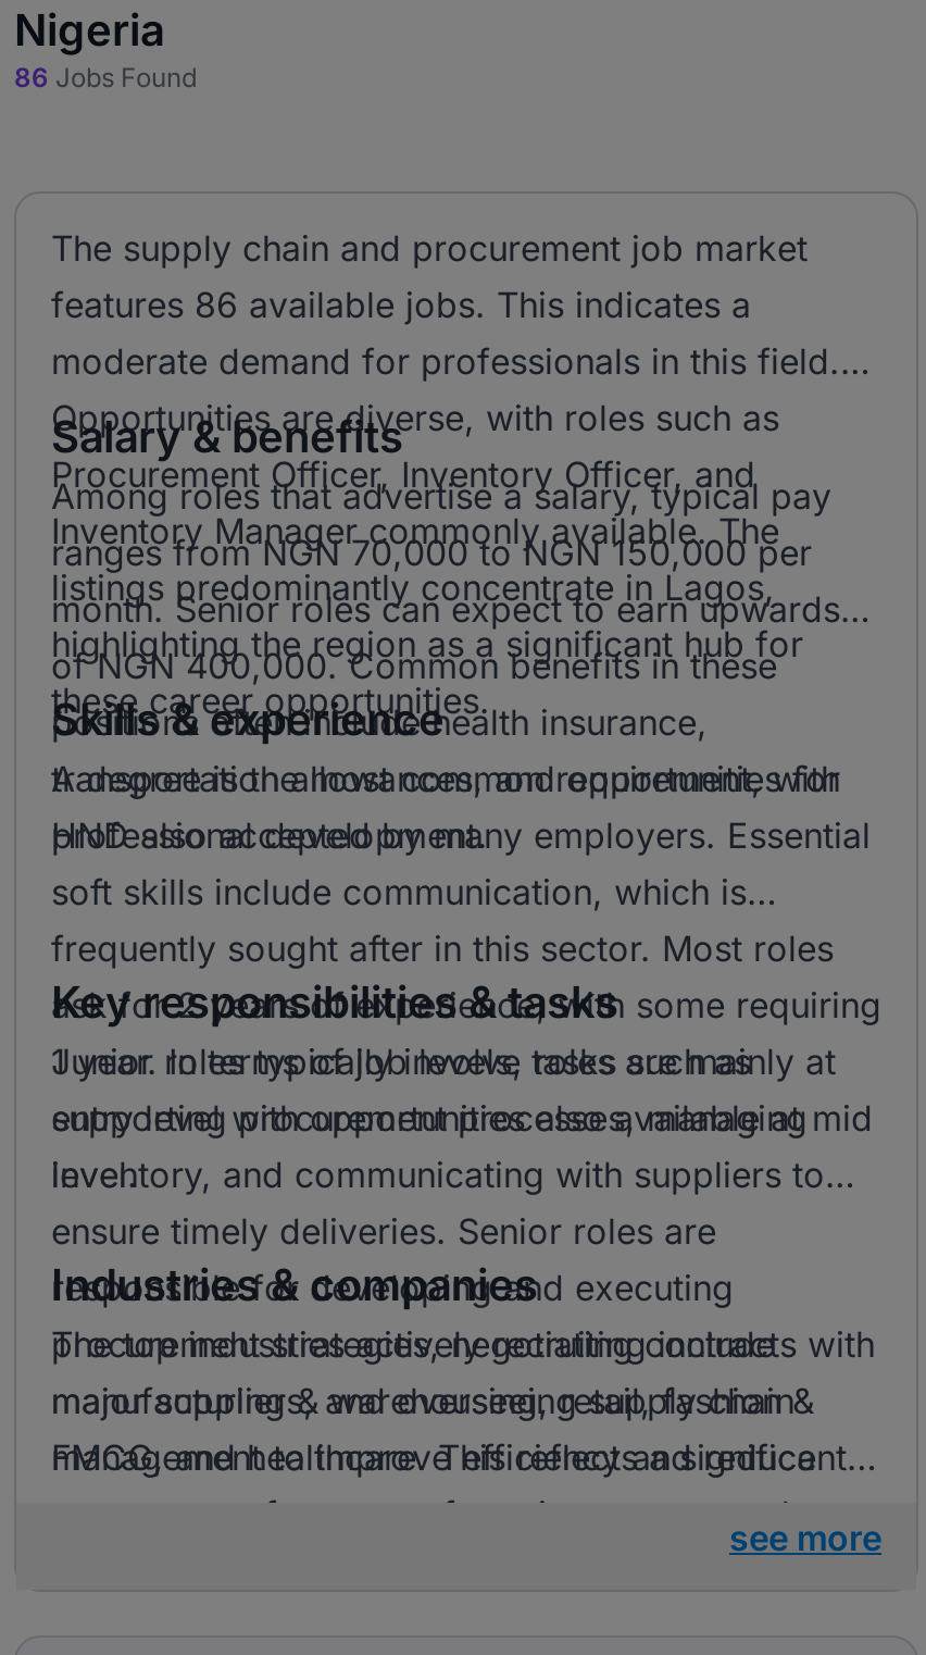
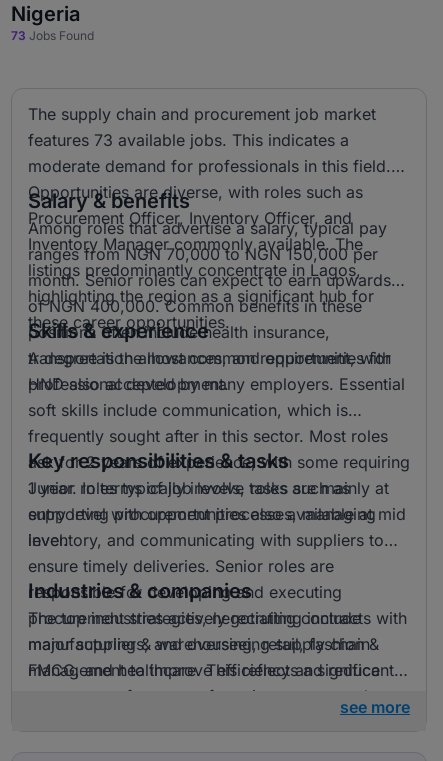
- 86 Jobs Found
+ 73 Jobs Found

- features 86 available jobs. This indicates a
+ features 73 available jobs. This indicates a
